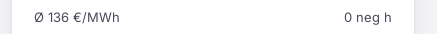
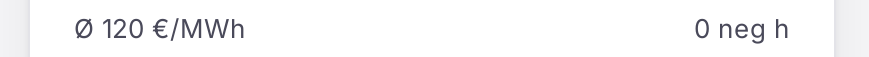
- Ø 136 €/MWh
+ Ø 120 €/MWh
